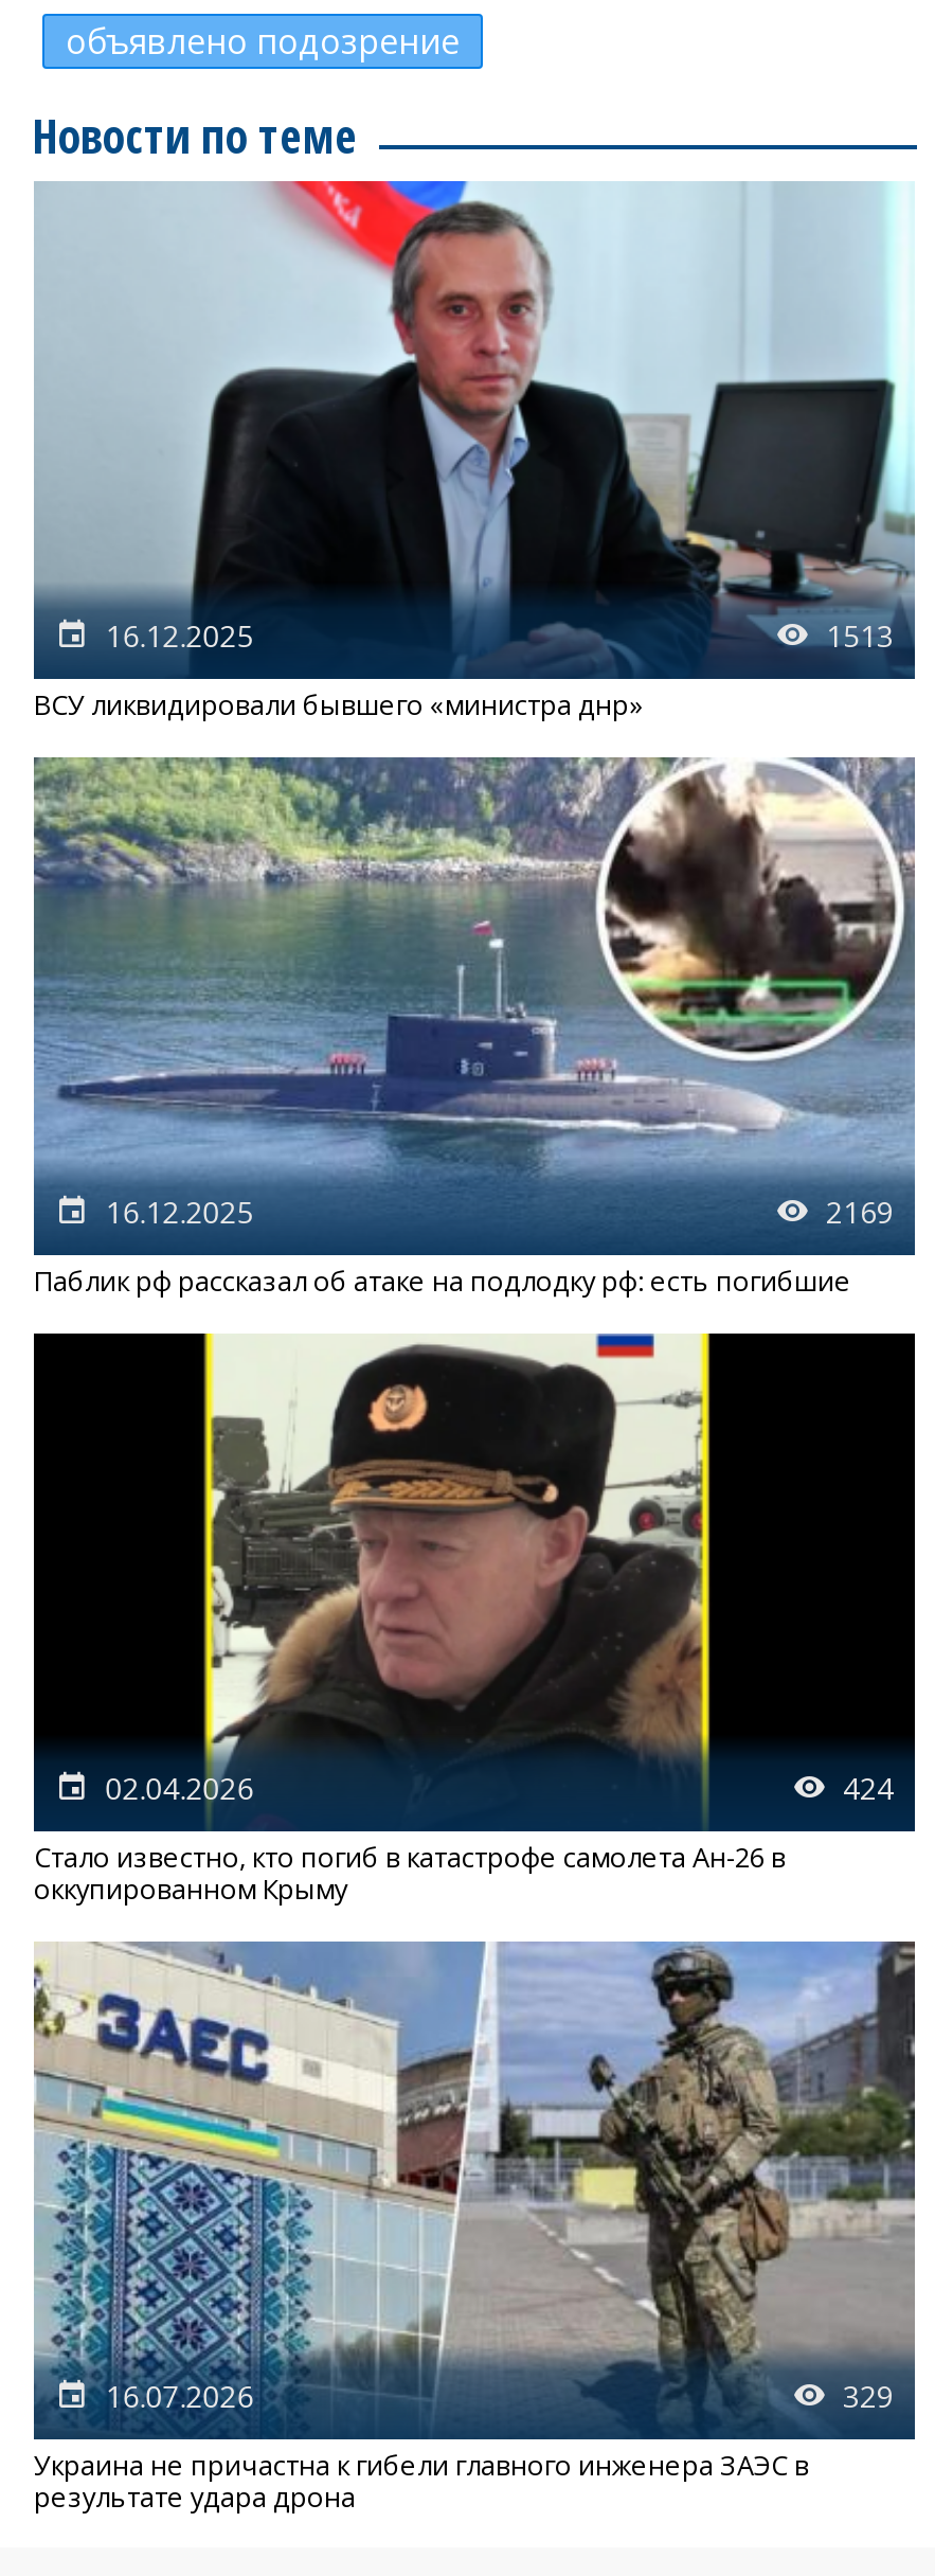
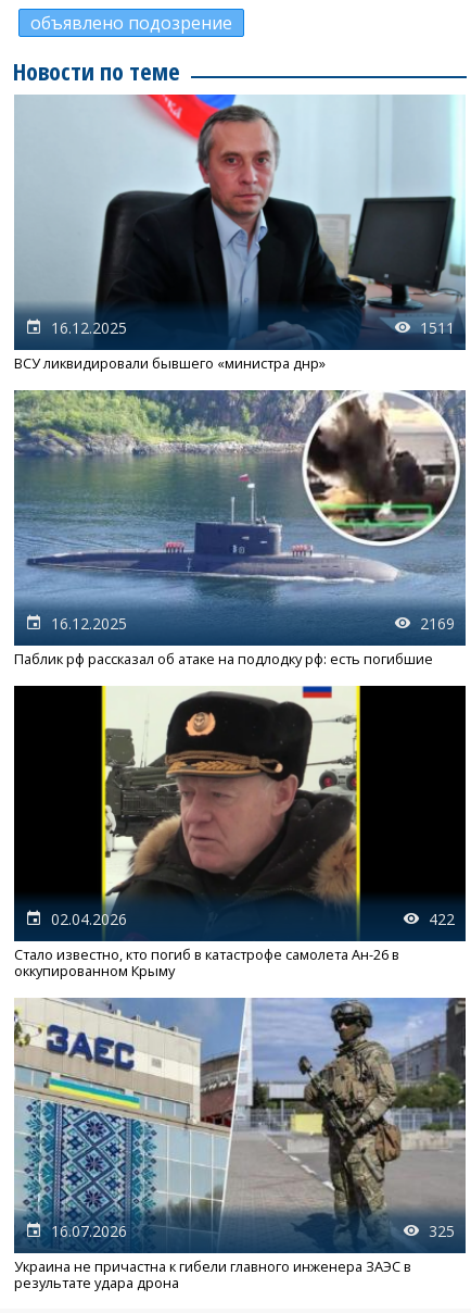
- 1513
+ 1511

- 424
+ 422

- 329
+ 325
